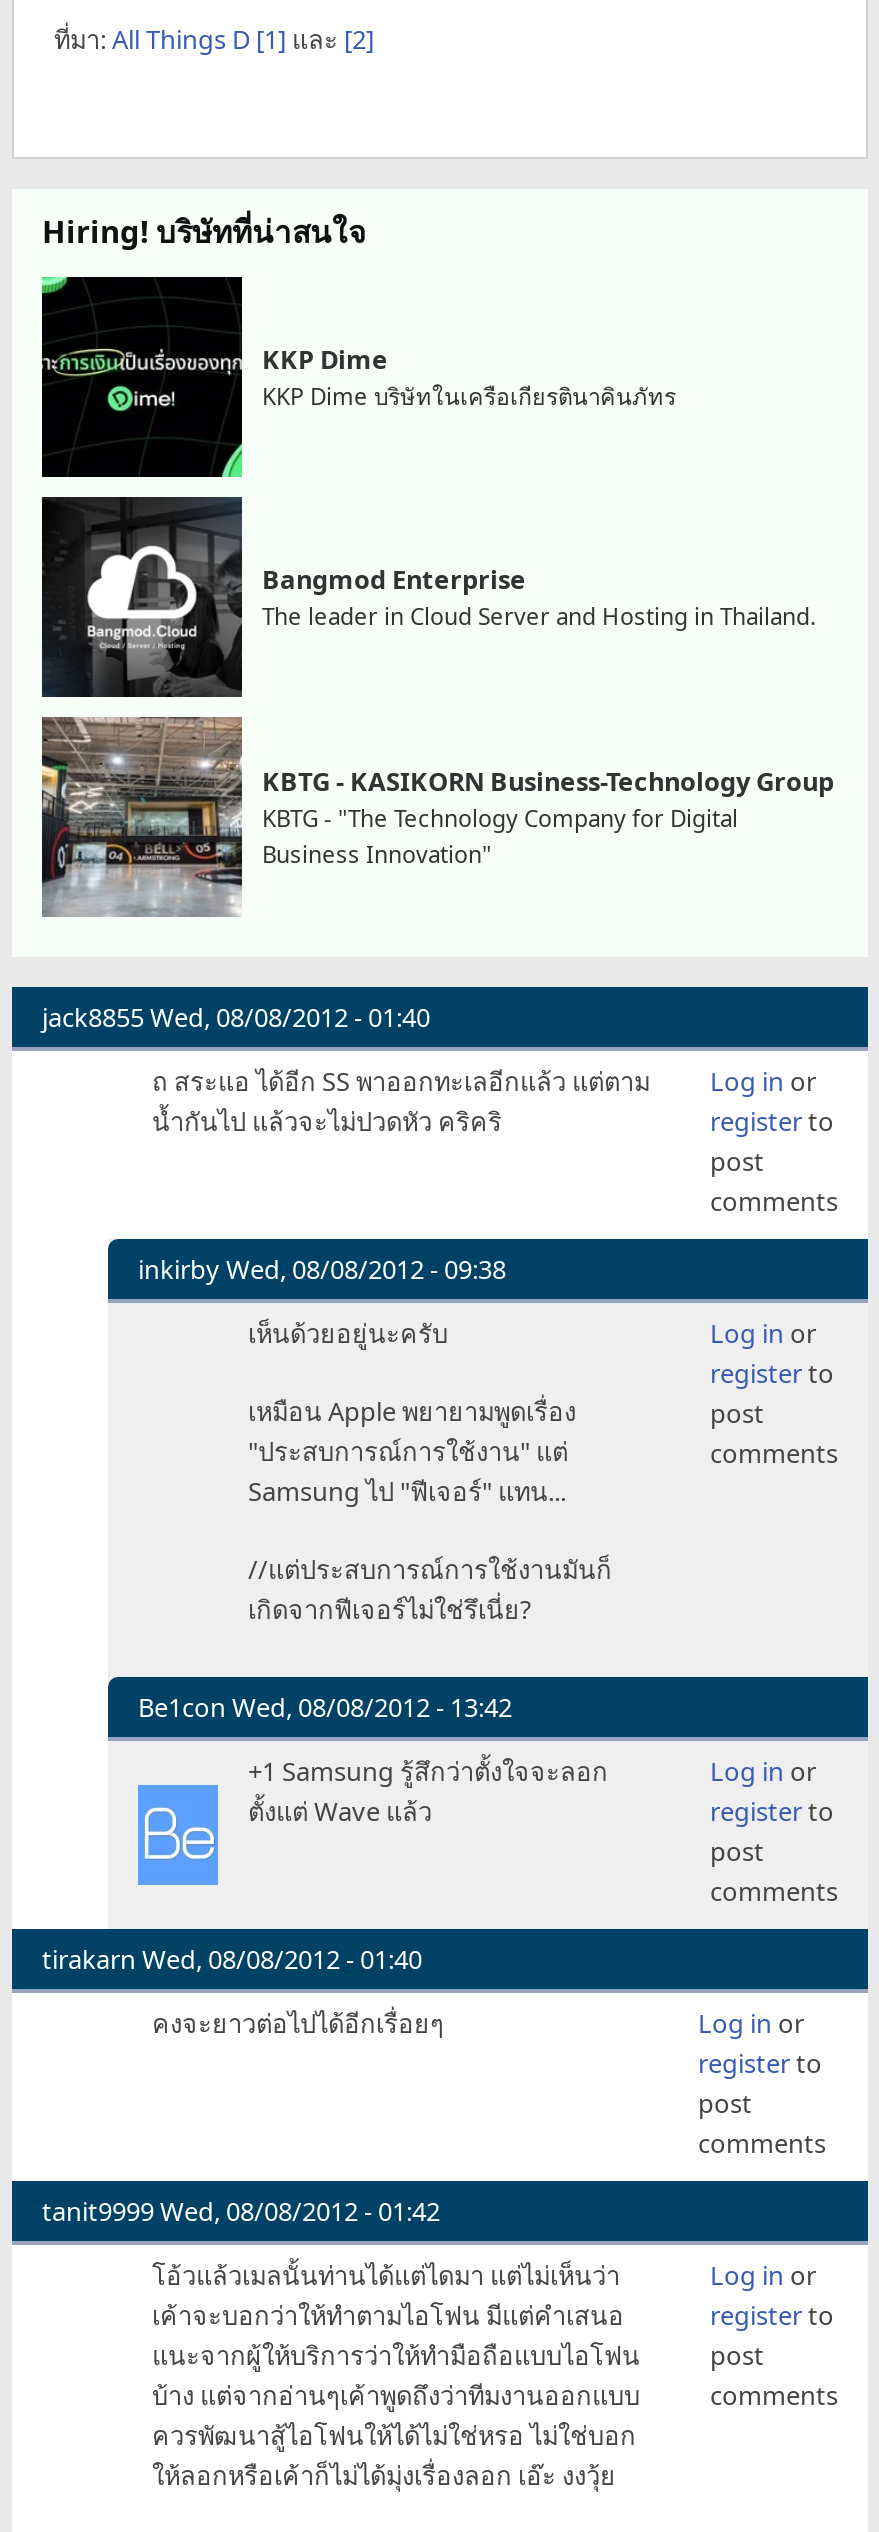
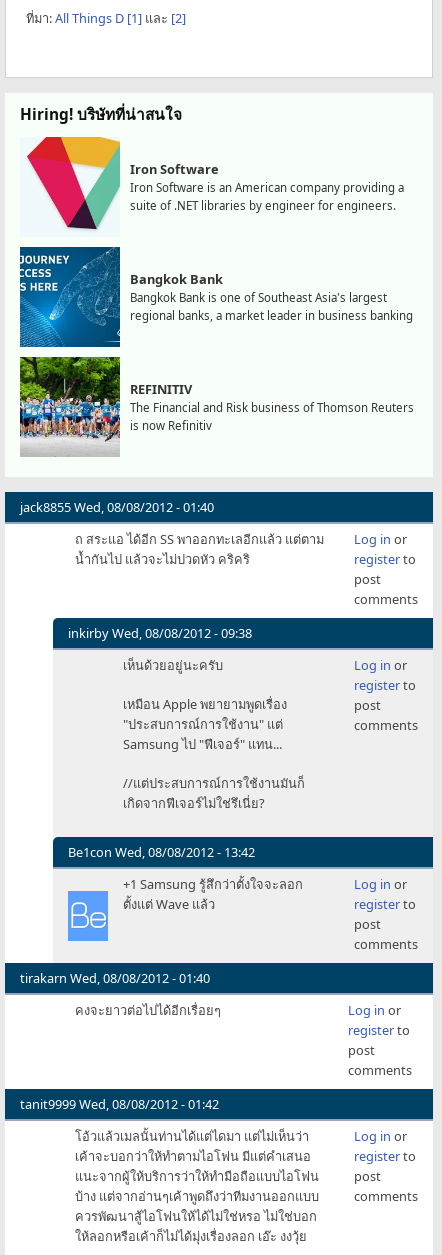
- [image]
- KKP Dime
- KKP Dime บริษัทในเครือเกียรตินาคินภัทร
+ [image]
+ Iron Software
+ Iron Software is an American company providing a
+ suite of .NET libraries by engineer for engineers.

- [image]
- Bangmod Enterprise
- The leader in Cloud Server and Hosting in Thailand.
+ [image]
+ Bangkok Bank
+ Bangkok Bank is one of Southeast Asia's largest
+ regional banks, a market leader in business banking

- [image]
- KBTG - KASIKORN Business-Technology Group
- KBTG - "The Technology Company for Digital
- Business Innovation"
+ [image]
+ REFINITIV
+ The Financial and Risk business of Thomson Reuters
+ is now Refinitiv
